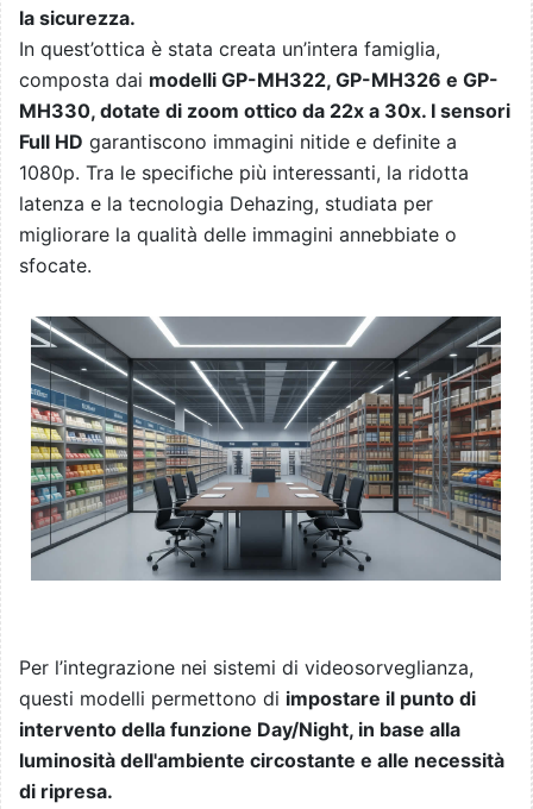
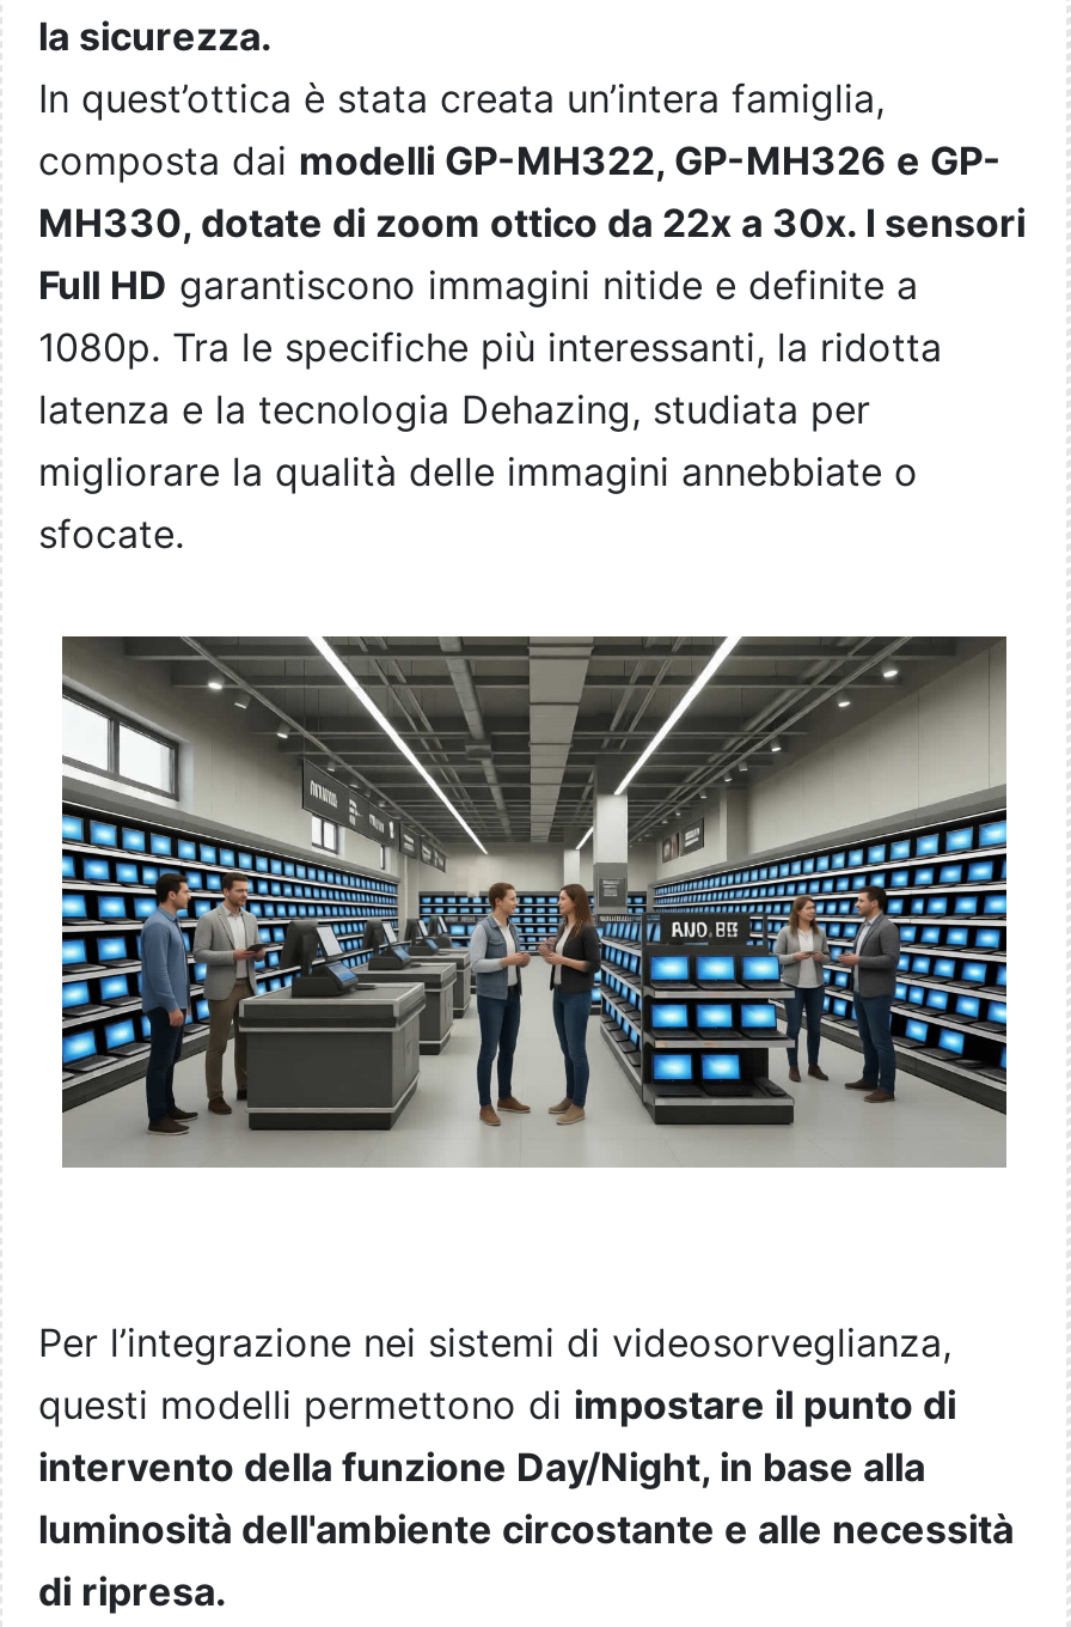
- [image]
+ [image]
